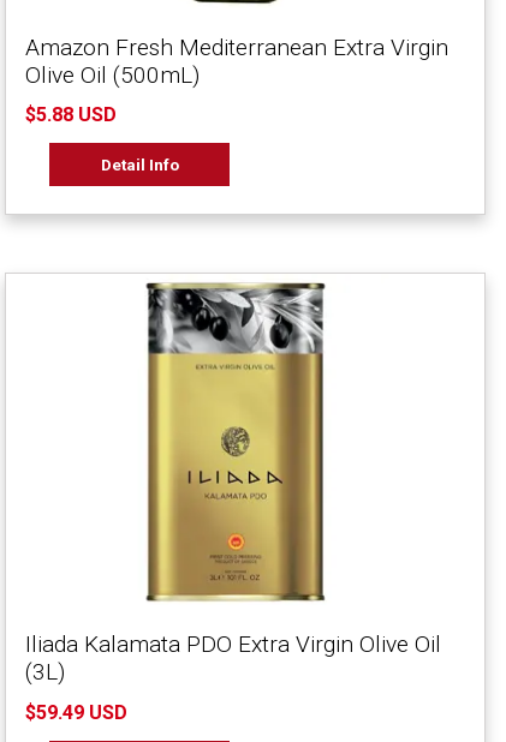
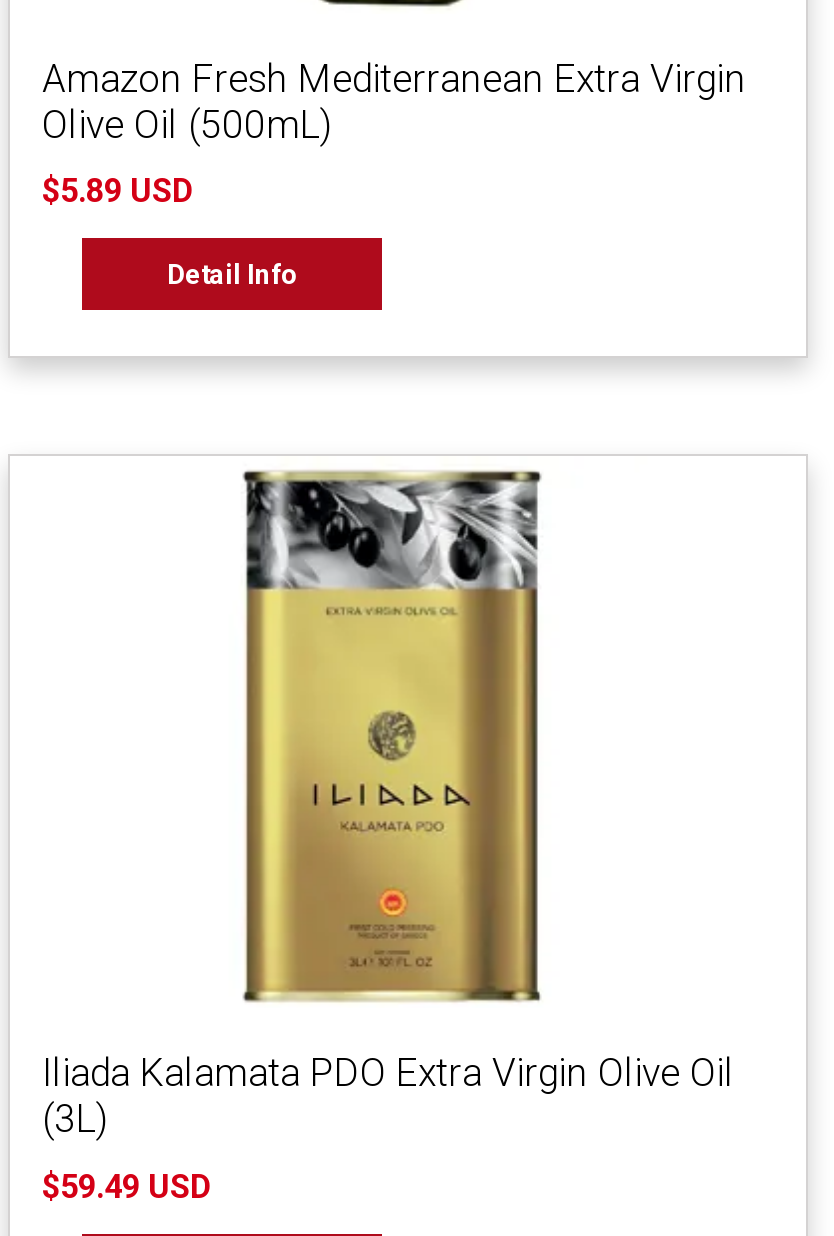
- $5.88 USD
+ $5.89 USD
